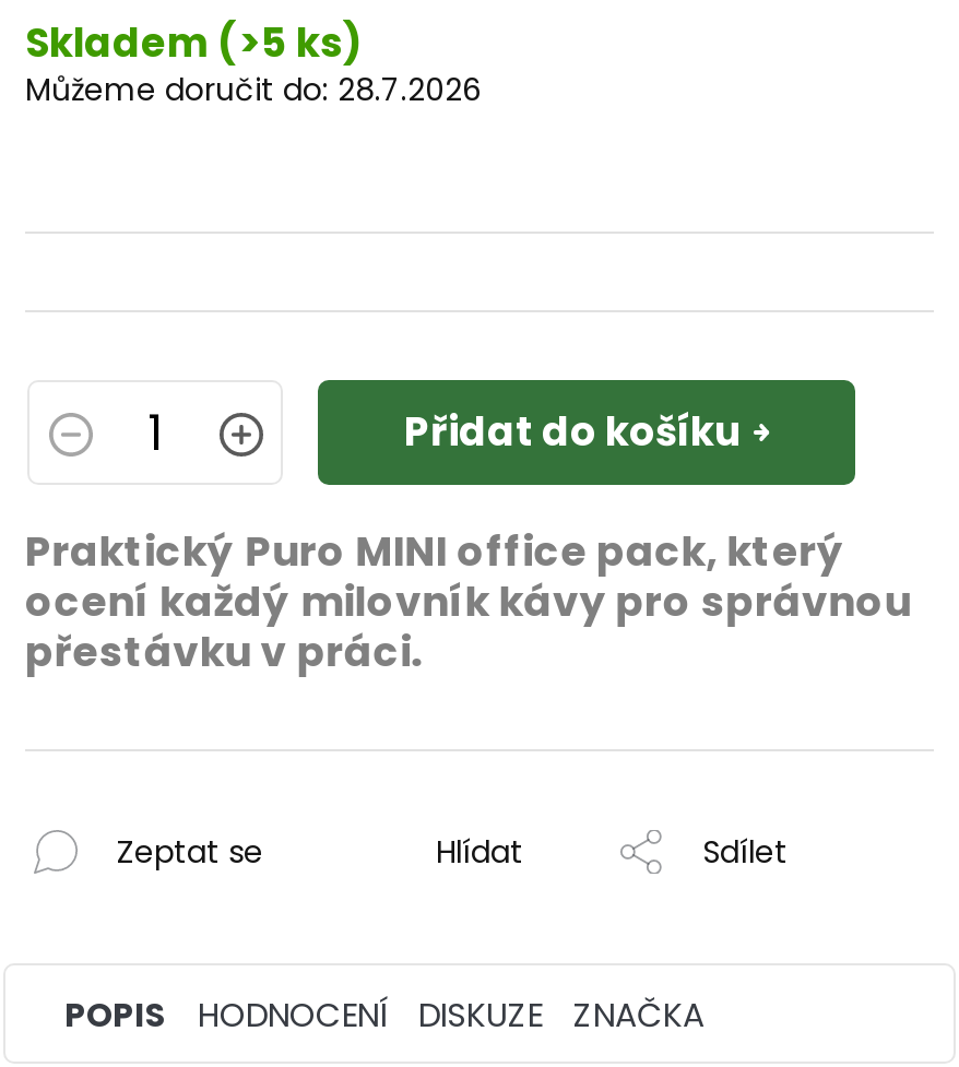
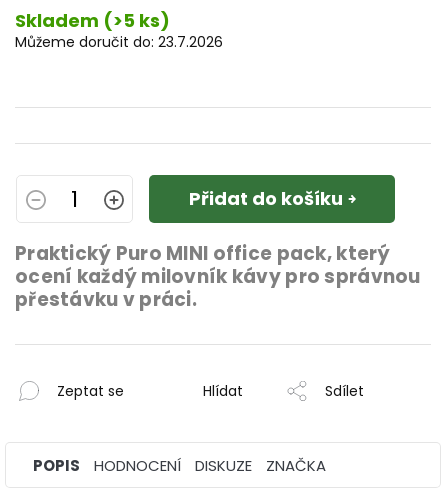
- Můžeme doručit do: 28.7.2026
+ Můžeme doručit do: 23.7.2026
